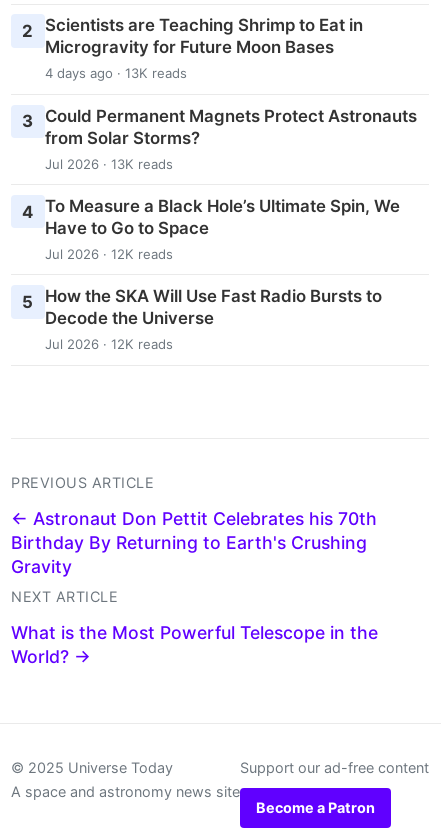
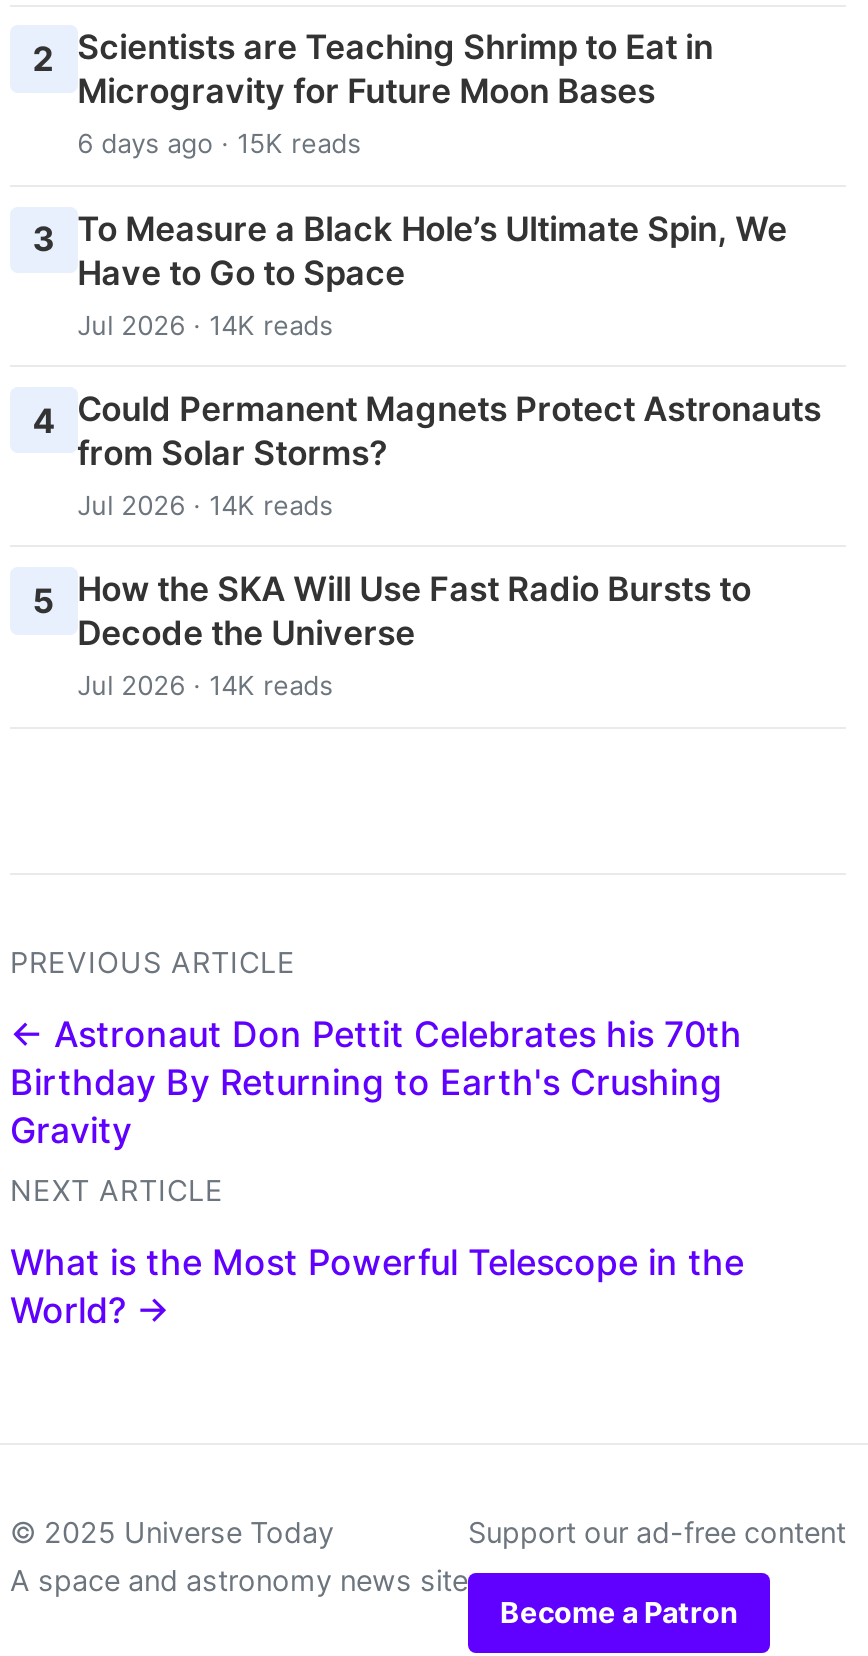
- 4 days ago · 13K reads
- 3 Could Permanent Magnets Protect Astronauts
+ 6 days ago · 15K reads
+ 3 To Measure a Black Hole’s Ultimate Spin, We
+ Jul 2026 · 14K reads
+ 4 Could Permanent Magnets Protect Astronauts

moved down: from Solar Storms?

- Jul 2026 · 13K reads
- 4 To Measure a Black Hole’s Ultimate Spin, We
- Jul 2026 · 12K reads
+ Jul 2026 · 14K reads

moved up: Have to Go to Space

- Jul 2026 · 12K reads
+ Jul 2026 · 14K reads
